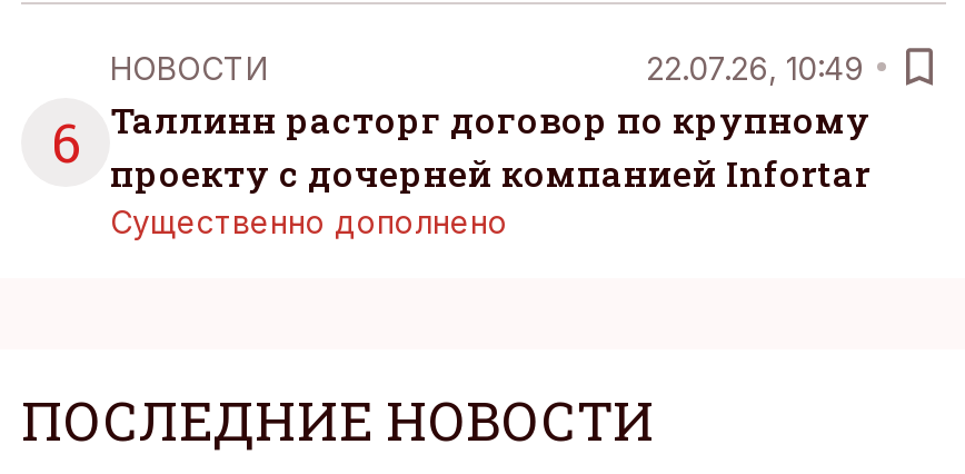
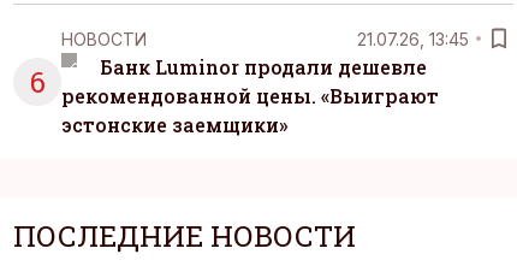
- 22.07.26, 10:49
- Таллинн расторг договор по крупному
- проекту с дочерней компанией Infortar
- Существенно дополнено
+ 21.07.26, 13:45
+ Банк Luminor продали дешевле
+ рекомендованной цены. «Выиграют
+ эстонские заемщики»
